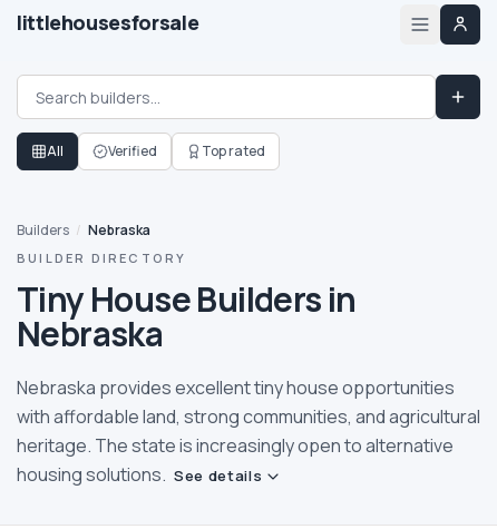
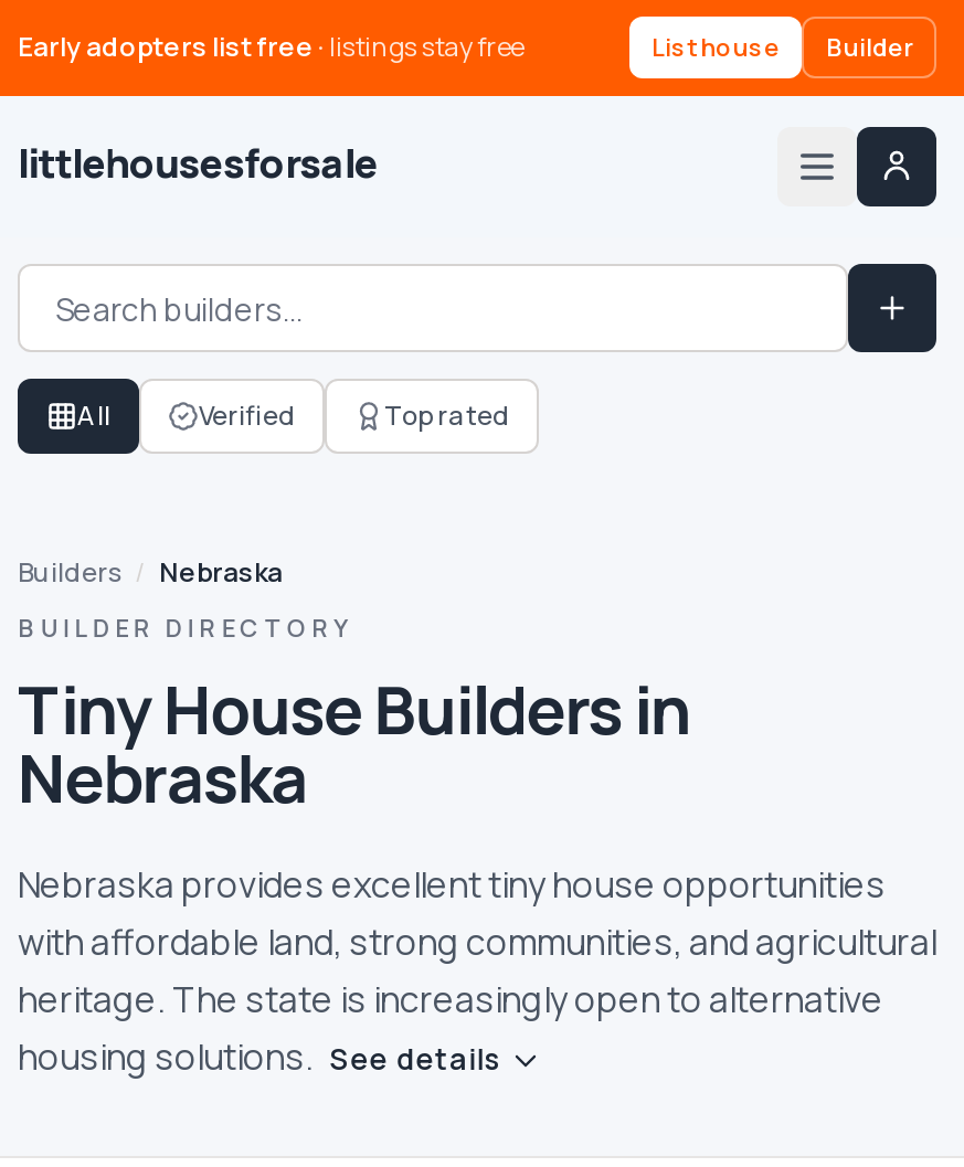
+ Early adopters list free · listings stay free
+ List house
+ Builder
